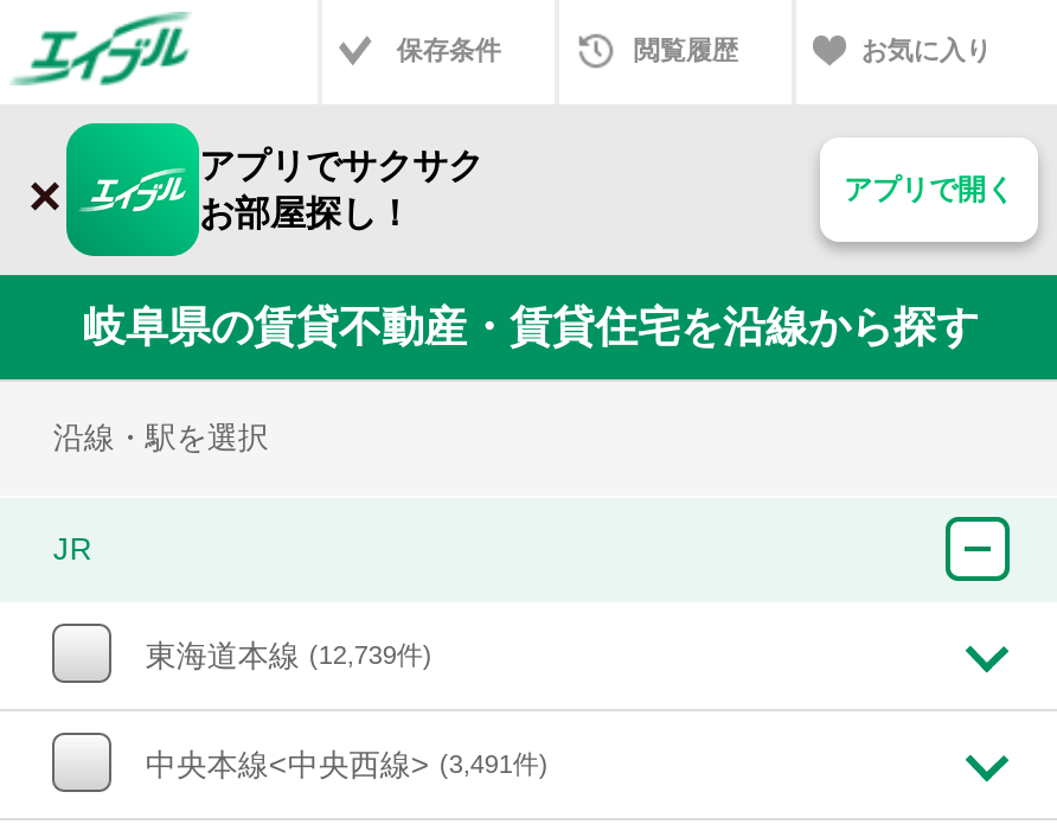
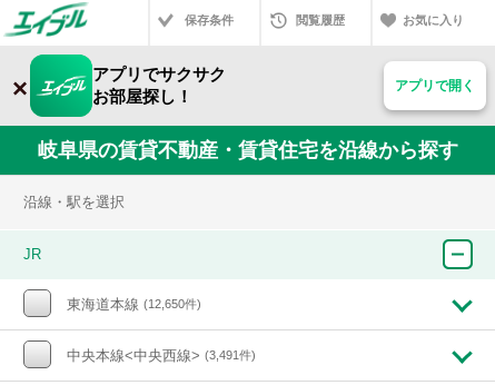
- 東海道本線 (12,739件)
+ 東海道本線 (12,650件)
